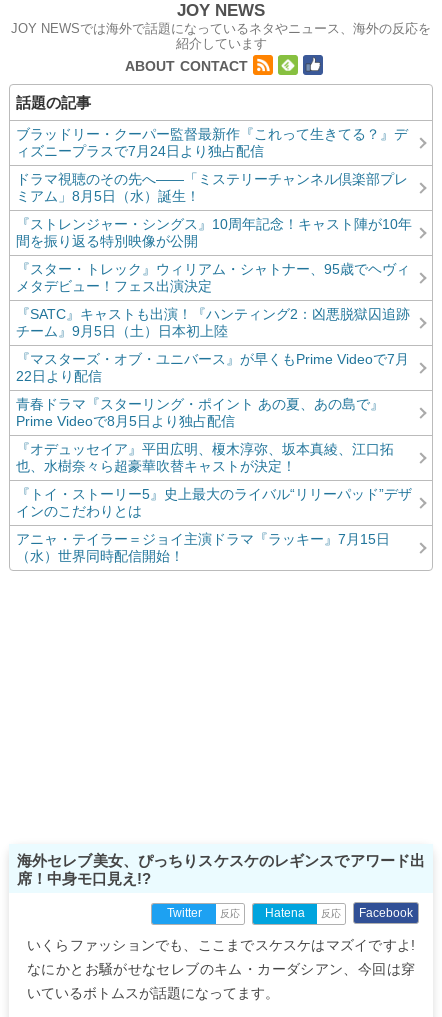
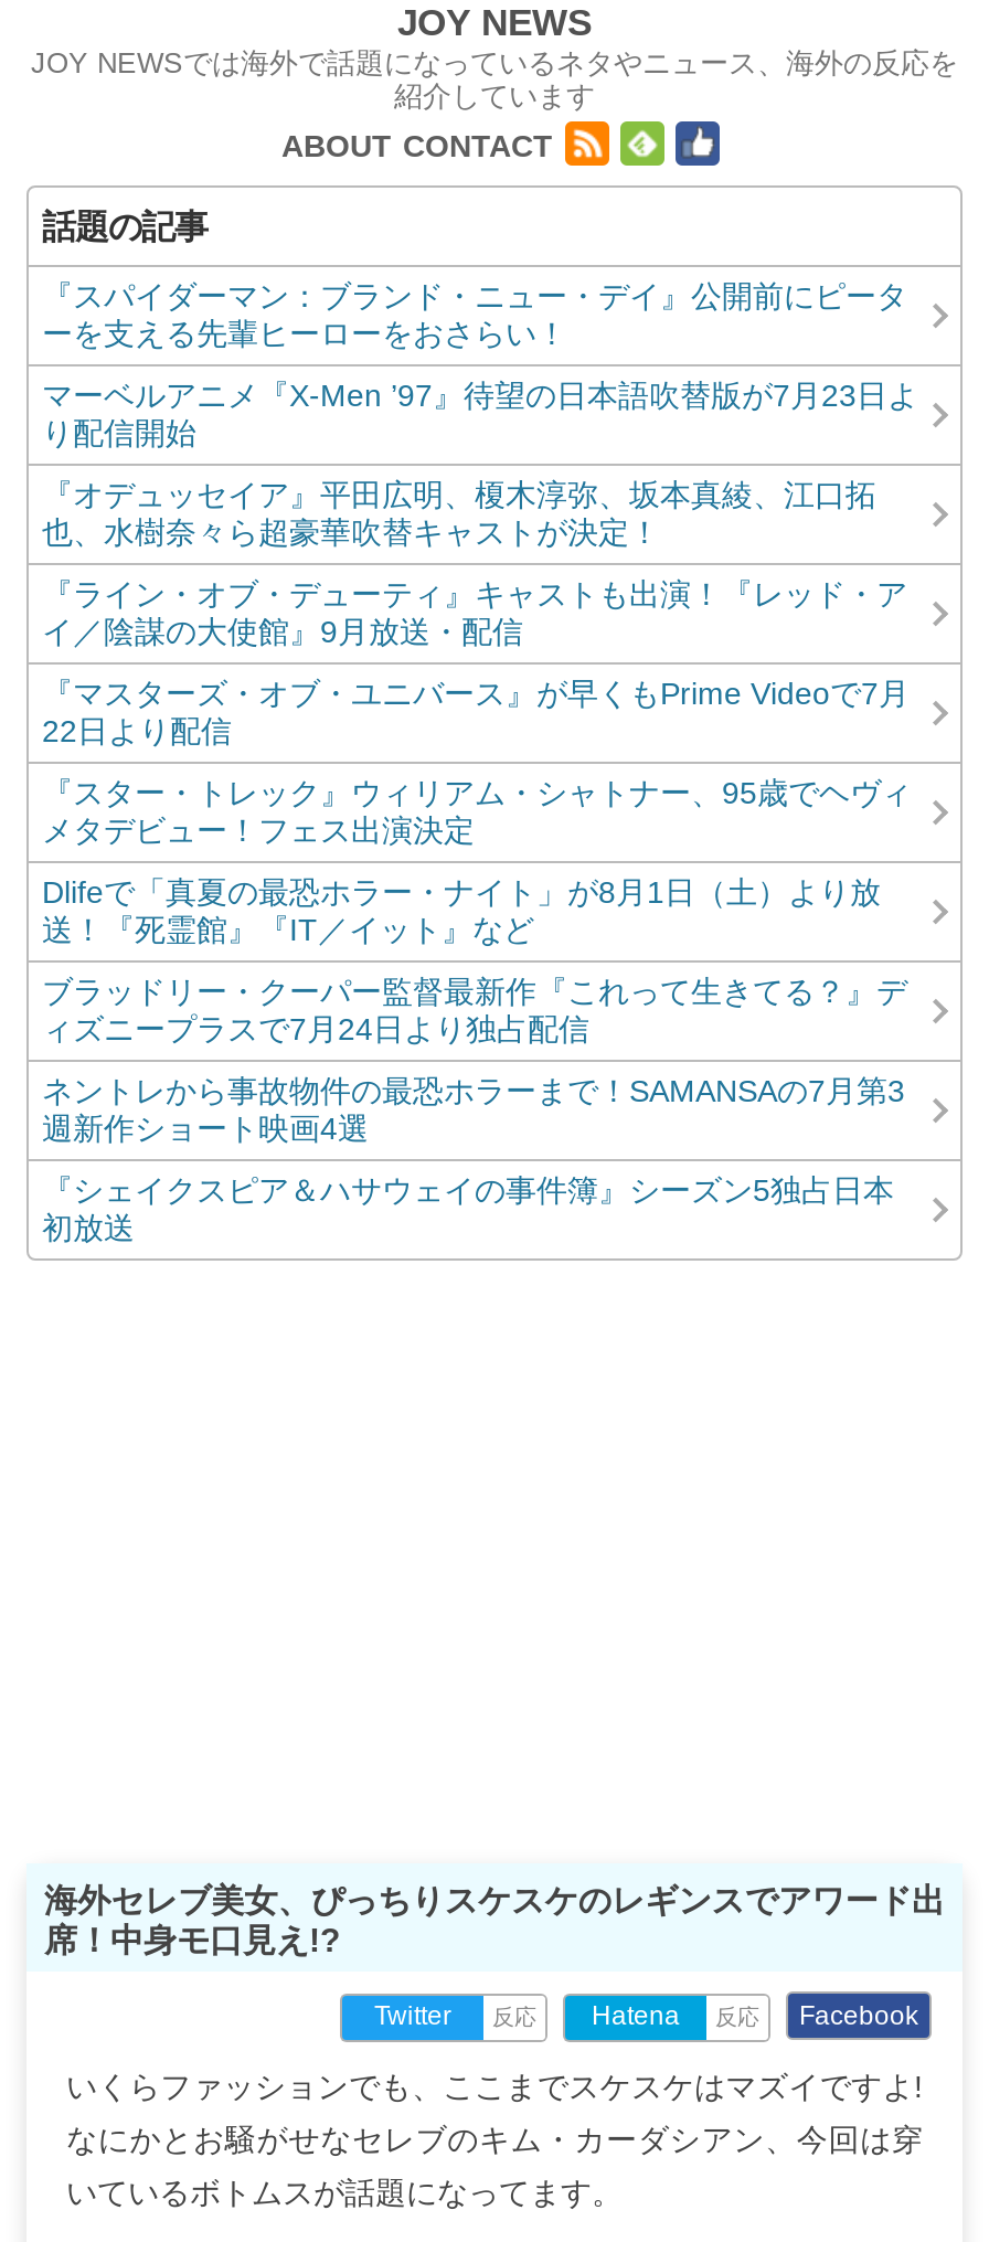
+ 『スパイダーマン：ブランド・ニュー・デイ』公開前にピータ
+ ーを支える先輩ヒーローをおさらい！
+ マーベルアニメ『X-Men ’97』待望の日本語吹替版が7月23日よ
+ り配信開始
+ 『ライン・オブ・デューティ』キャストも出演！『レッド・ア
+ イ／陰謀の大使館』9月放送・配信
+ Dlifeで「真夏の最恐ホラー・ナイト」が8月1日（土）より放
+ 送！『死霊館』『IT／イット』など

moved down: ブラッドリー・クーパー監督最新作『これって生きてる？』デ | ィズニープラスで7月24日より独占配信

- ドラマ視聴のその先へ――「ミステリーチャンネル倶楽部プレ
- ミアム」8月5日（水）誕生！
- 『ストレンジャー・シングス』10周年記念！キャスト陣が10年
- 間を振り返る特別映像が公開
- 『SATC』キャストも出演！『ハンティング2：凶悪脱獄囚追跡
- チーム』9月5日（土）日本初上陸
- 青春ドラマ『スターリング・ポイント あの夏、あの島で』
- Prime Videoで8月5日より独占配信
- 『トイ・ストーリー5』史上最大のライバル“リリーパッド”デザ
- インのこだわりとは
- アニャ・テイラー＝ジョイ主演ドラマ『ラッキー』7月15日
- （水）世界同時配信開始！
+ ネントレから事故物件の最恐ホラーまで！SAMANSAの7月第3
+ 週新作ショート映画4選
+ 『シェイクスピア＆ハサウェイの事件簿』シーズン5独占日本
+ 初放送

moved up: 『スター・トレック』ウィリアム・シャトナー、95歳でヘヴィ | メタデビュー！フェス出演決定

moved up: 『マスターズ・オブ・ユニバース』が早くもPrime Videoで7月 | 22日より配信

moved up: 『オデュッセイア』平田広明、榎木淳弥、坂本真綾、江口拓 | 也、水樹奈々ら超豪華吹替キャストが決定！
